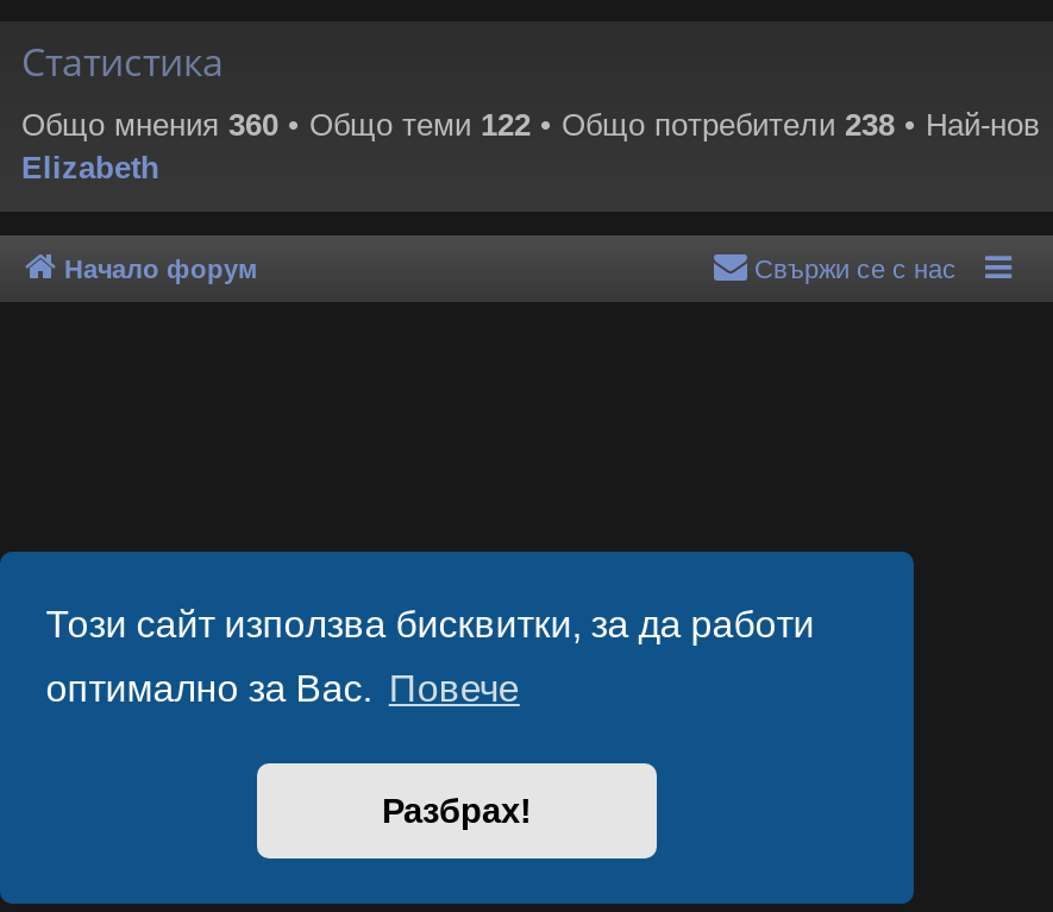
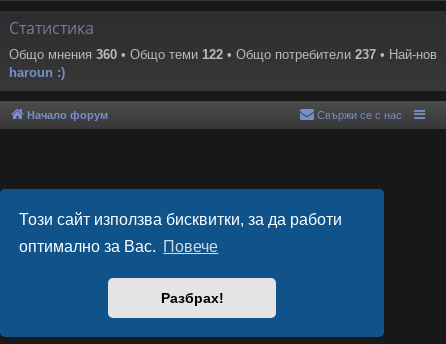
- Общо мнения 360 • Общо теми 122 • Общо потребители 238 • Най-нов
- Elizabeth
+ Общо мнения 360 • Общо теми 122 • Общо потребители 237 • Най-нов
+ haroun :)
